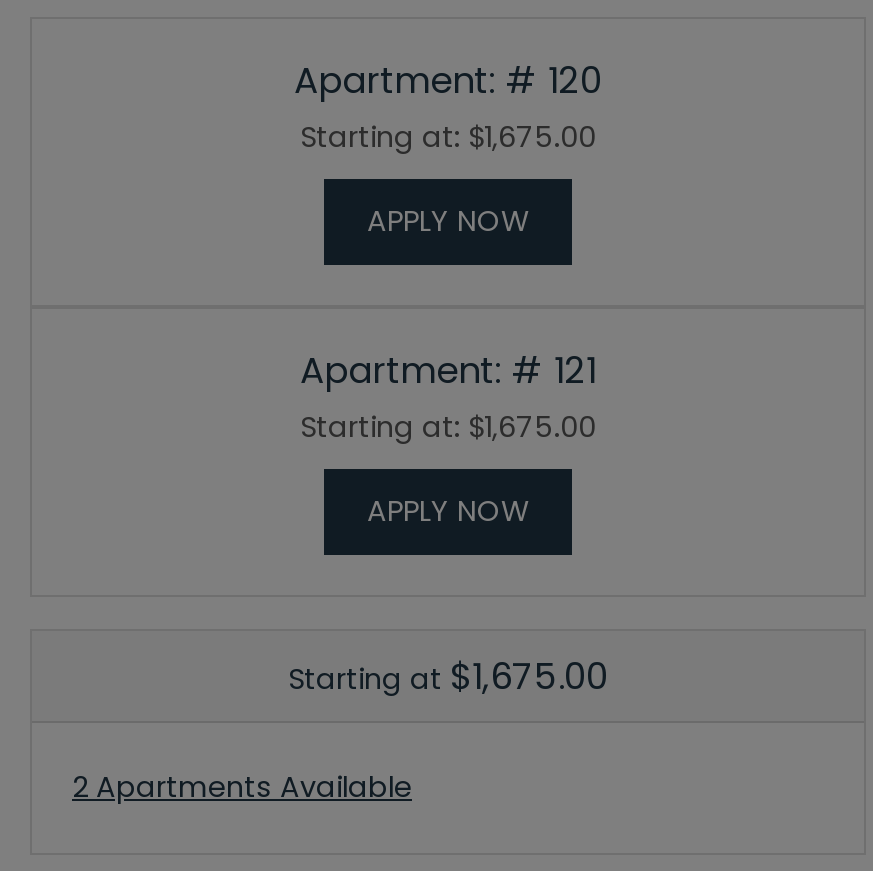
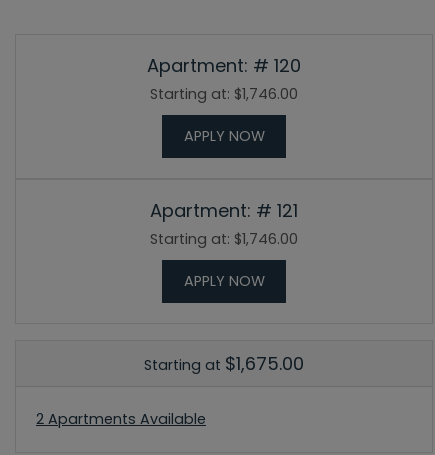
- Starting at: $1,675.00
+ Starting at: $1,746.00

- Starting at: $1,675.00
+ Starting at: $1,746.00
